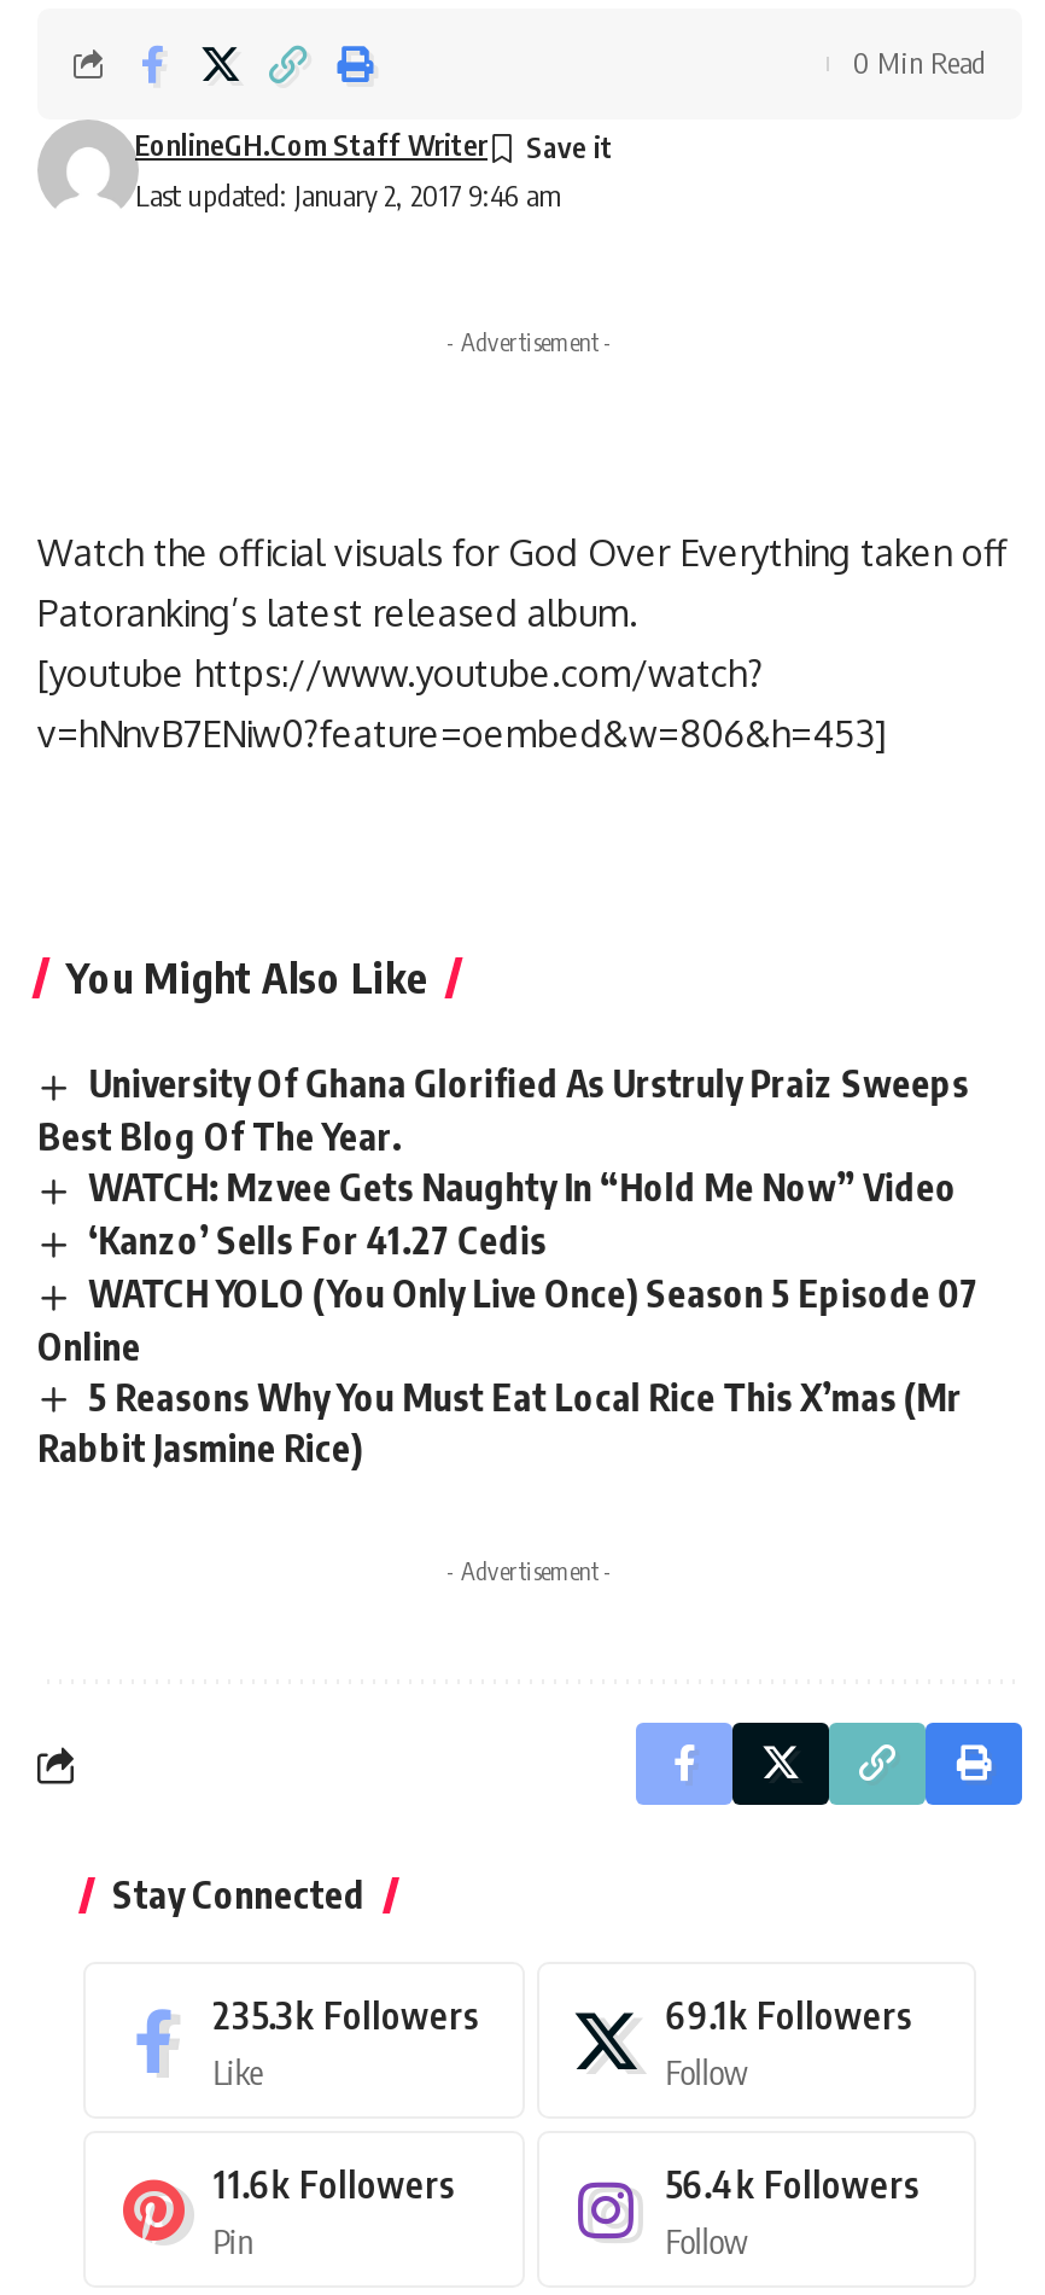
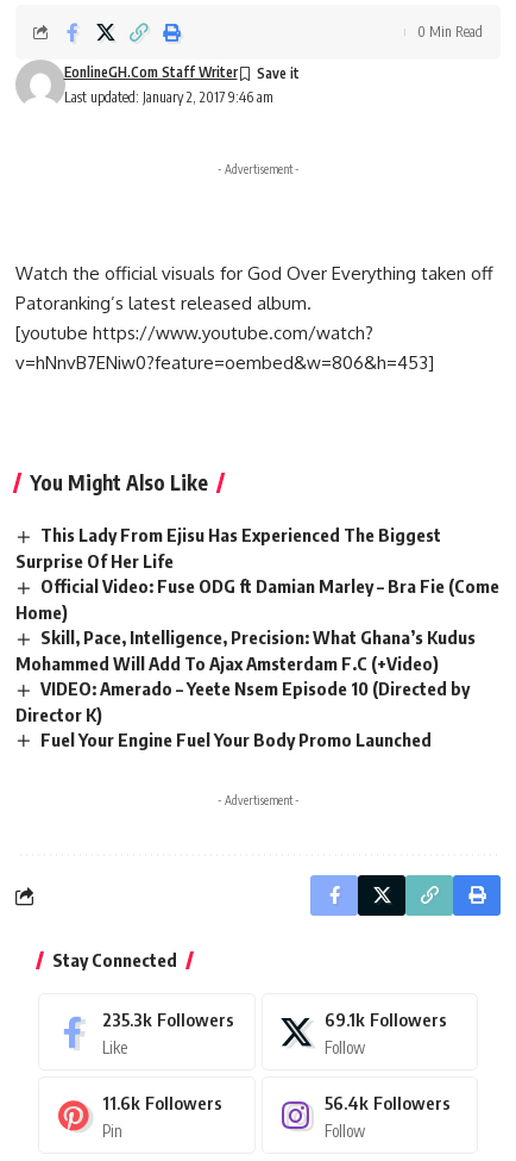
- University Of Ghana Glorified As Urstruly Praiz Sweeps
- Best Blog Of The Year.
- WATCH: Mzvee Gets Naughty In “Hold Me Now” Video
- ‘Kanzo’ Sells For 41.27 Cedis
- WATCH YOLO (You Only Live Once) Season 5 Episode 07
- Online
- 5 Reasons Why You Must Eat Local Rice This X’mas (Mr
- Rabbit Jasmine Rice)
+ This Lady From Ejisu Has Experienced The Biggest
+ Surprise Of Her Life
+ Official Video: Fuse ODG ft Damian Marley – Bra Fie (Come
+ Home)
+ Skill, Pace, Intelligence, Precision: What Ghana’s Kudus
+ Mohammed Will Add To Ajax Amsterdam F.C (+Video)
+ VIDEO: Amerado – Yeete Nsem Episode 10 (Directed by
+ Director K)
+ Fuel Your Engine Fuel Your Body Promo Launched
